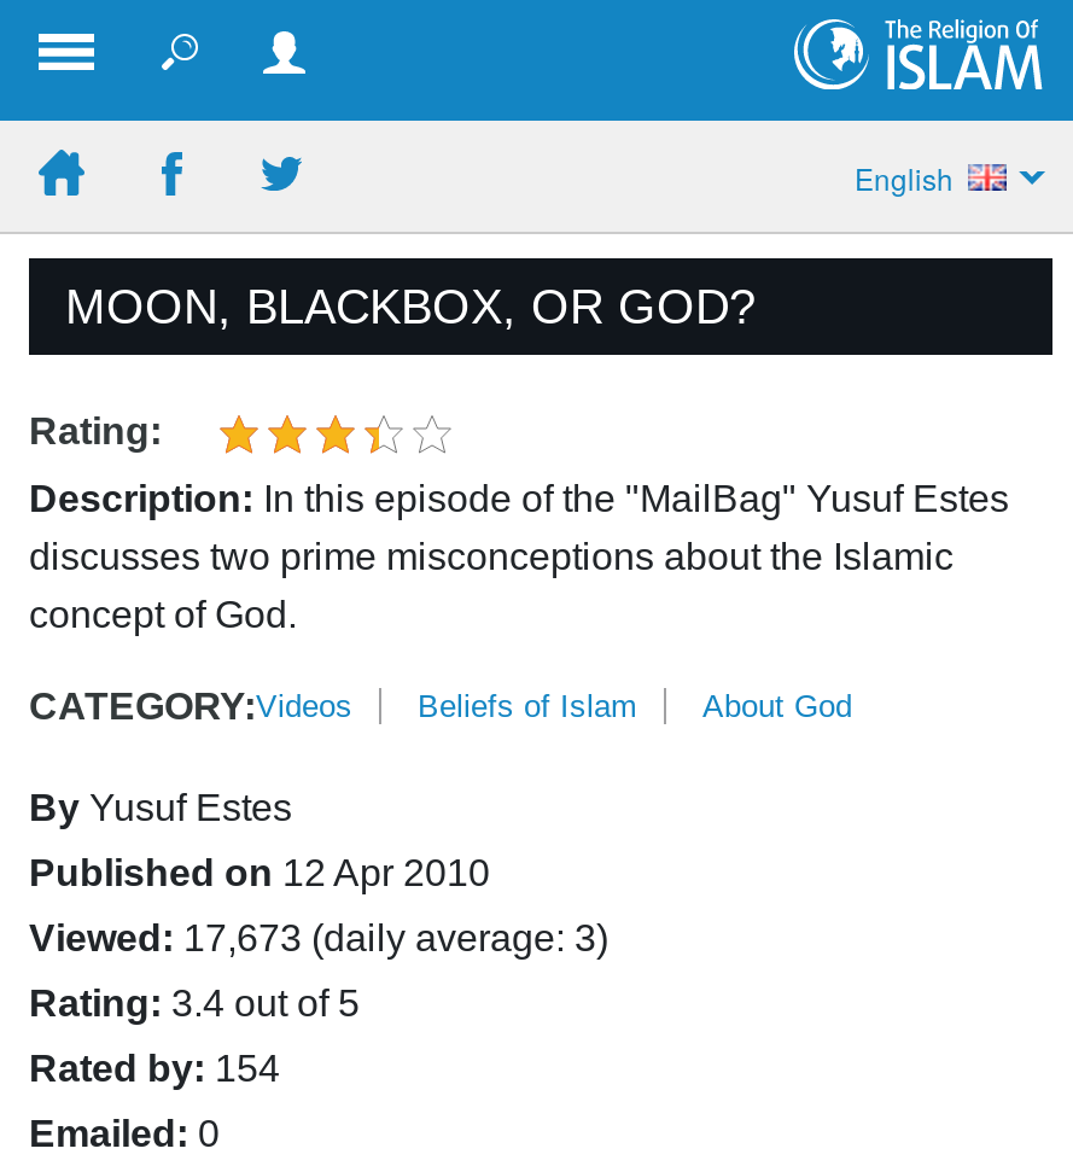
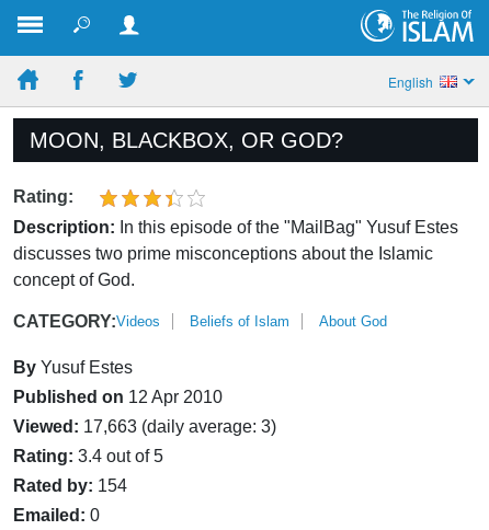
- Viewed: 17,673 (daily average: 3)
+ Viewed: 17,663 (daily average: 3)
